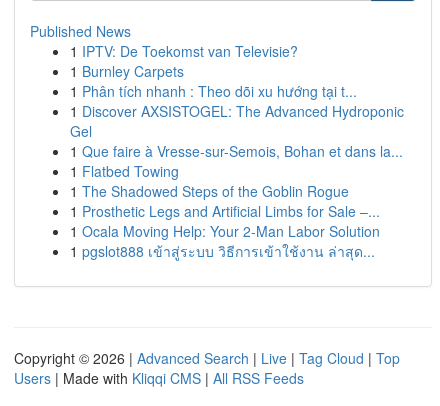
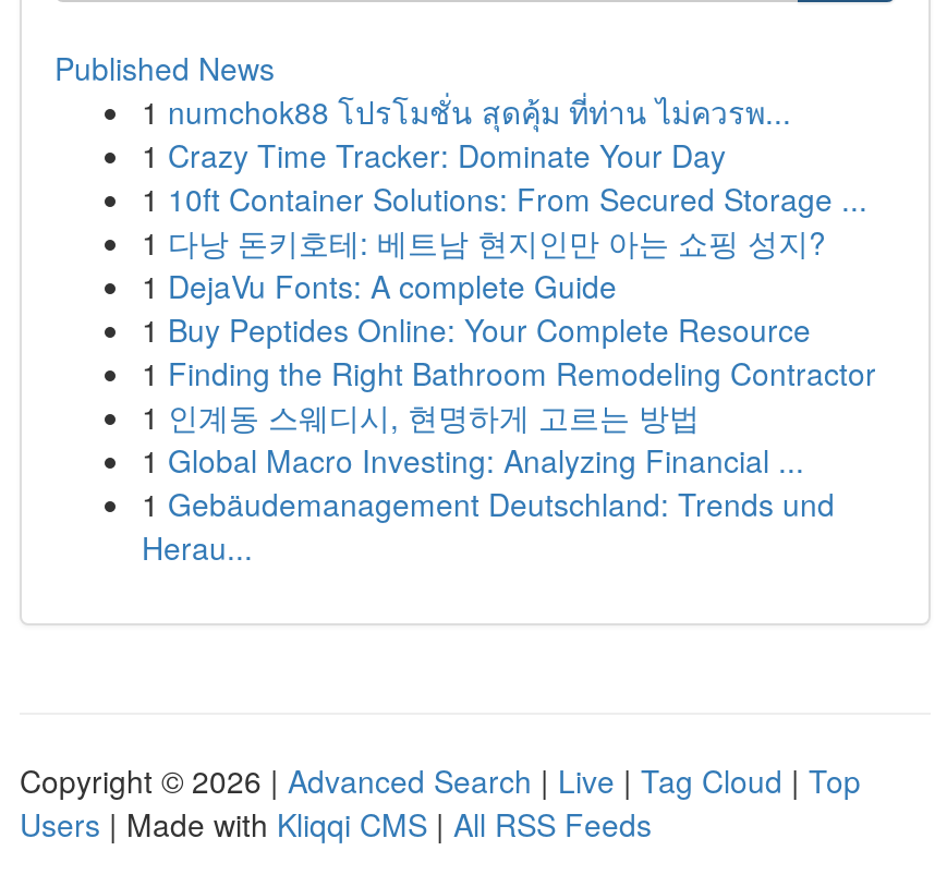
- 1 IPTV: De Toekomst van Televisie?
- 1 Burnley Carpets
- 1 Phân tích nhanh : Theo dõi xu hướng tại t...
- 1 Discover AXSISTOGEL: The Advanced Hydroponic
- Gel
- 1 Que faire à Vresse-sur-Semois, Bohan et dans la...
- 1 Flatbed Towing
- 1 The Shadowed Steps of the Goblin Rogue
- 1 Prosthetic Legs and Artificial Limbs for Sale –...
- 1 Ocala Moving Help: Your 2-Man Labor Solution
- 1 pgslot888 เข้าสู่ระบบ วิธีการเข้าใช้งาน ล่าสุด...
+ 1 numchok88 โปรโมชั่น สุดคุ้ม ที่ท่าน ไม่ควรพ...
+ 1 Crazy Time Tracker: Dominate Your Day
+ 1 10ft Container Solutions: From Secured Storage ...
+ 1 다낭 돈키호테: 베트남 현지인만 아는 쇼핑 성지?
+ 1 DejaVu Fonts: A complete Guide
+ 1 Buy Peptides Online: Your Complete Resource
+ 1 Finding the Right Bathroom Remodeling Contractor
+ 1 인계동 스웨디시, 현명하게 고르는 방법
+ 1 Global Macro Investing: Analyzing Financial ...
+ 1 Gebäudemanagement Deutschland: Trends und
+ Herau...
